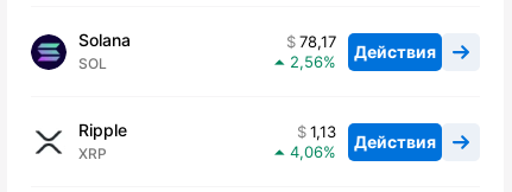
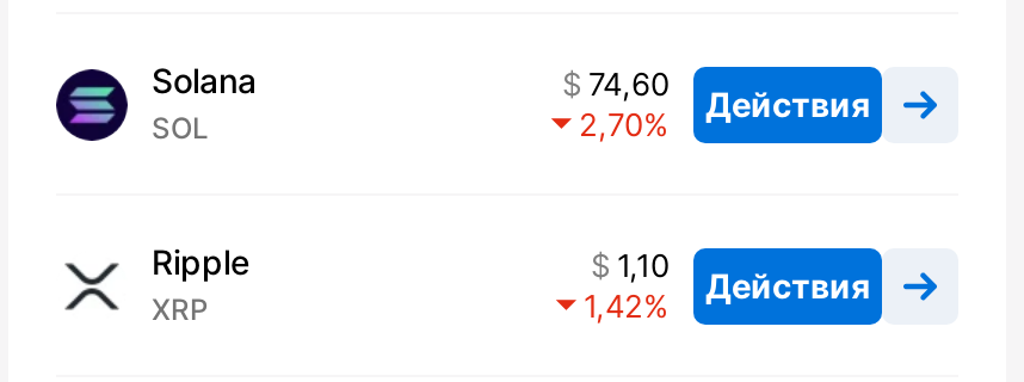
- 78,17 Действия
+ 74,60 Действия

- 2,56
+ 2,70

- 1,13 Действия
+ 1,10 Действия

- 4,06
+ 1,42
